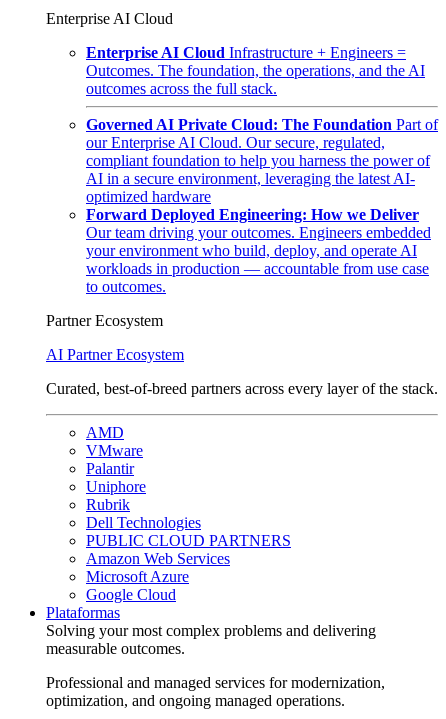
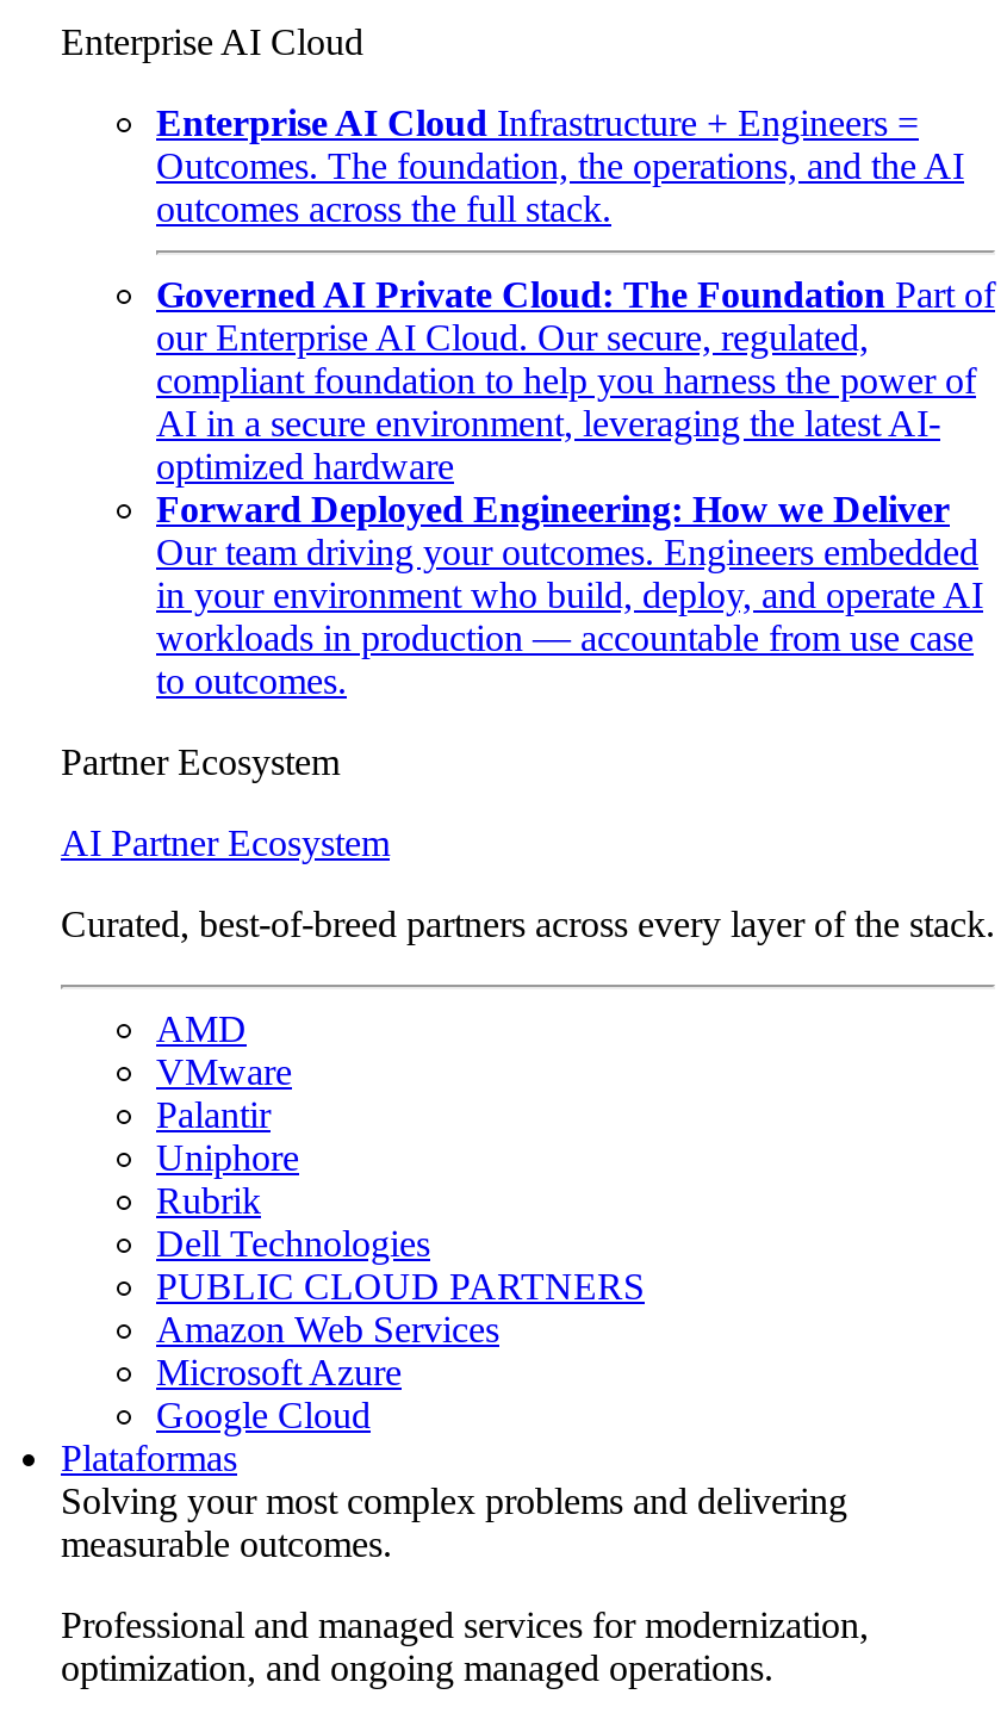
- your environment who build, deploy, and operate AI
+ in your environment who build, deploy, and operate AI
